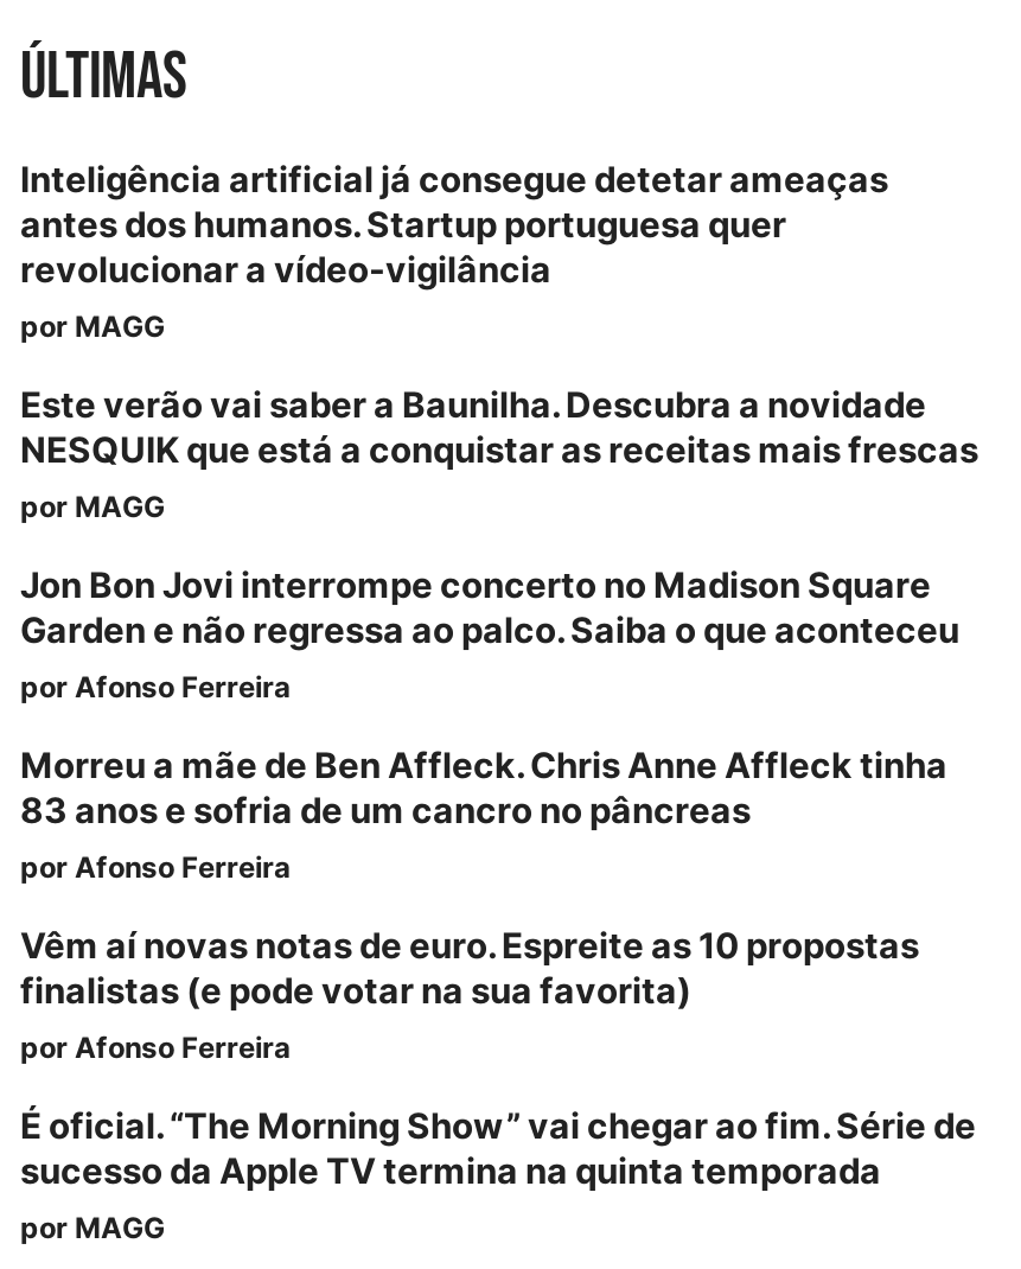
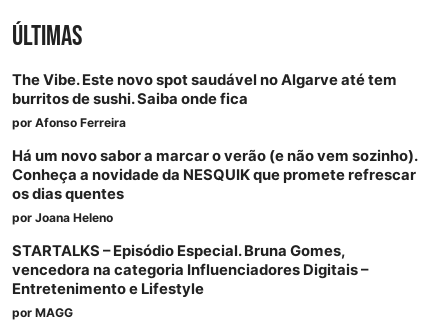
- Inteligência artificial já consegue detetar ameaças
- antes dos humanos. Startup portuguesa quer
- revolucionar a vídeo-vigilância
- por MAGG
- Este verão vai saber a Baunilha. Descubra a novidade
- NESQUIK que está a conquistar as receitas mais frescas
- por MAGG
- Jon Bon Jovi interrompe concerto no Madison Square
- Garden e não regressa ao palco. Saiba o que aconteceu
+ The Vibe. Este novo spot saudável no Algarve até tem
+ burritos de sushi. Saiba onde fica

- Morreu a mãe de Ben Affleck. Chris Anne Affleck tinha
- 83 anos e sofria de um cancro no pâncreas
- por Afonso Ferreira
- Vêm aí novas notas de euro. Espreite as 10 propostas
- finalistas (e pode votar na sua favorita)
- por Afonso Ferreira
- É oficial. “The Morning Show” vai chegar ao fim. Série de
- sucesso da Apple TV termina na quinta temporada
+ Há um novo sabor a marcar o verão (e não vem sozinho).
+ Conheça a novidade da NESQUIK que promete refrescar
+ os dias quentes
+ por Joana Heleno
+ STARTALKS – Episódio Especial. Bruna Gomes,
+ vencedora na categoria Influenciadores Digitais –
+ Entretenimento e Lifestyle
